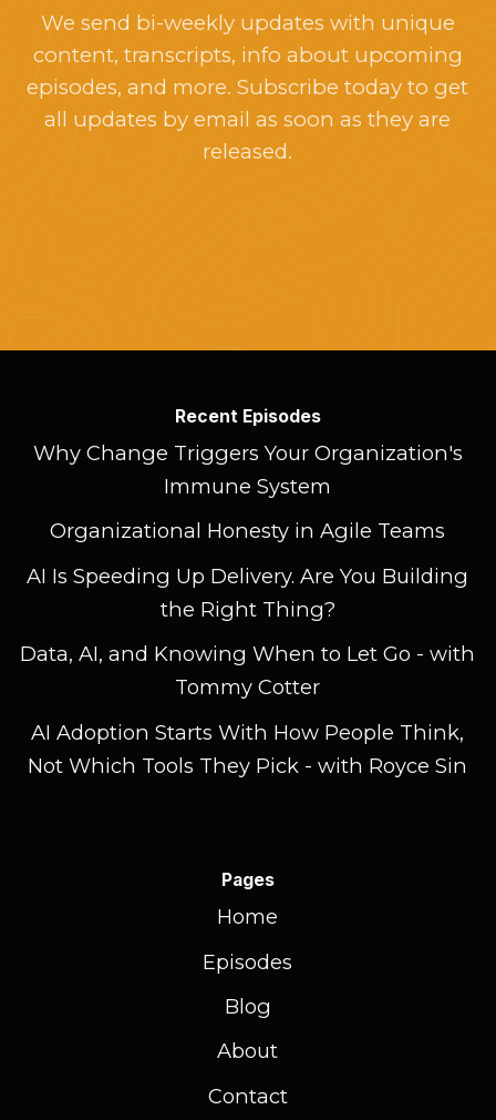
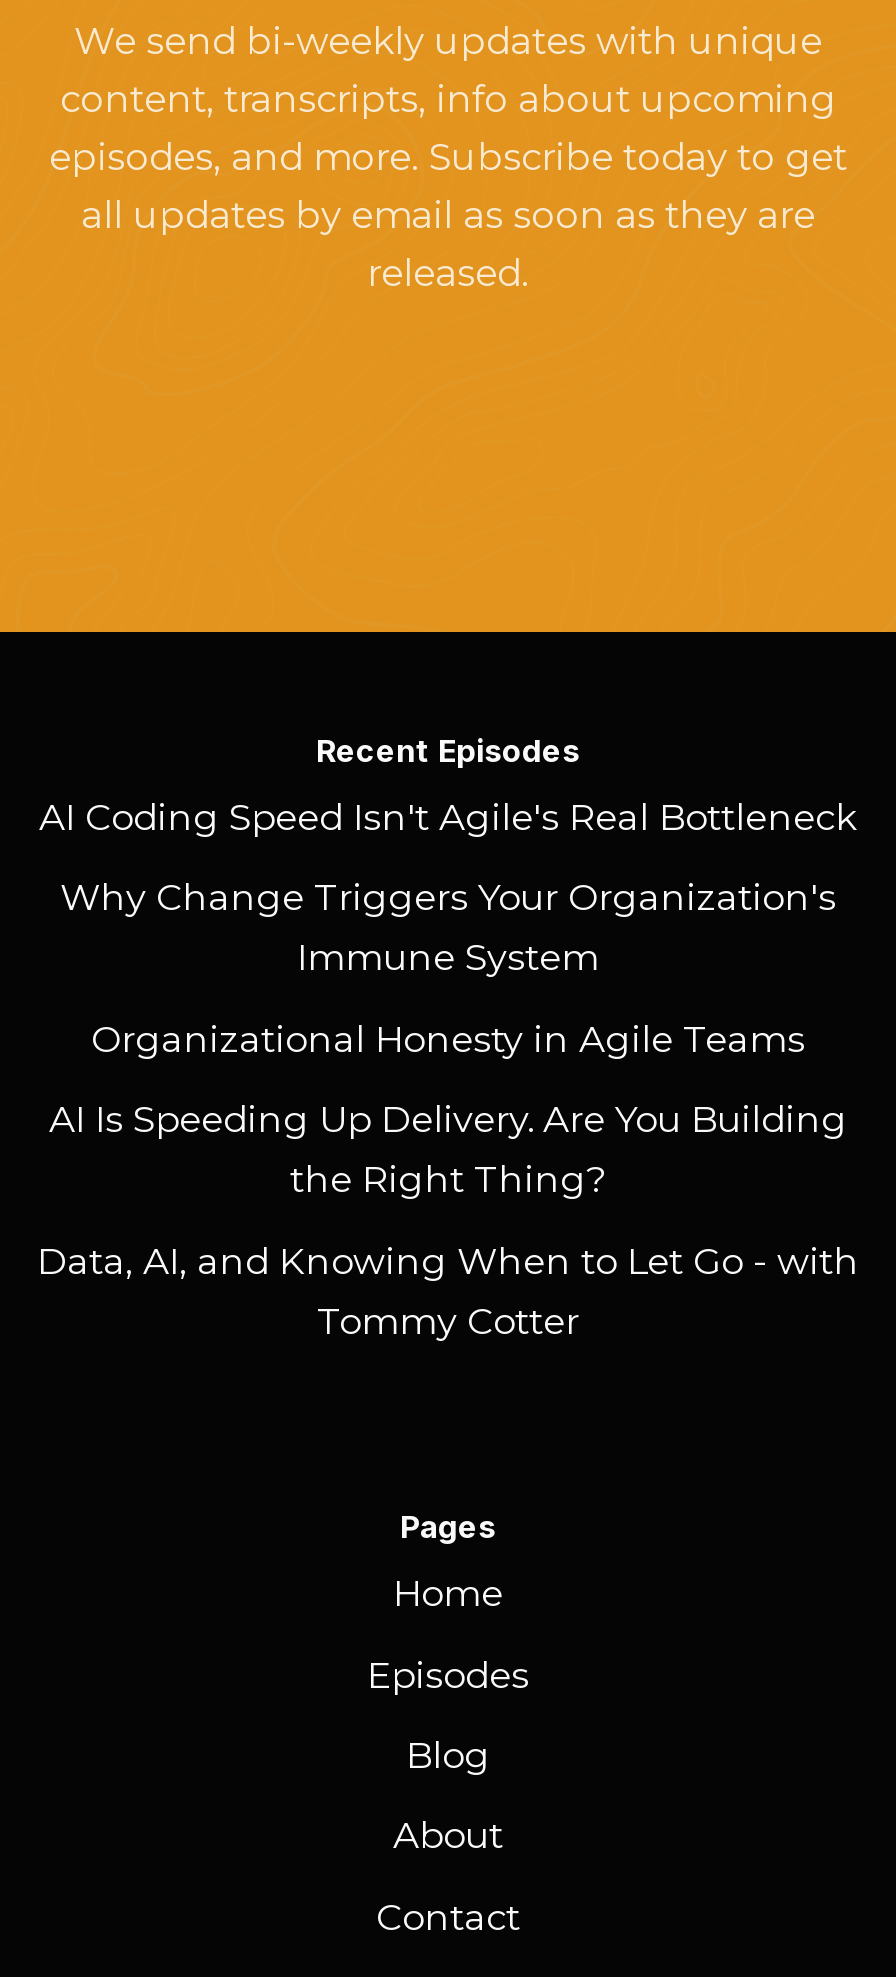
+ AI Coding Speed Isn't Agile's Real Bottleneck

moved down: Why Change Triggers Your Organization's | Immune System | Organizational Honesty in Agile Teams | AI Is Speeding Up Delivery. Are You Building | the Right Thing? | Data, AI, and Knowing When to Let Go - with | Tommy Cotter

- AI Adoption Starts With How People Think,
- Not Which Tools They Pick - with Royce Sin
